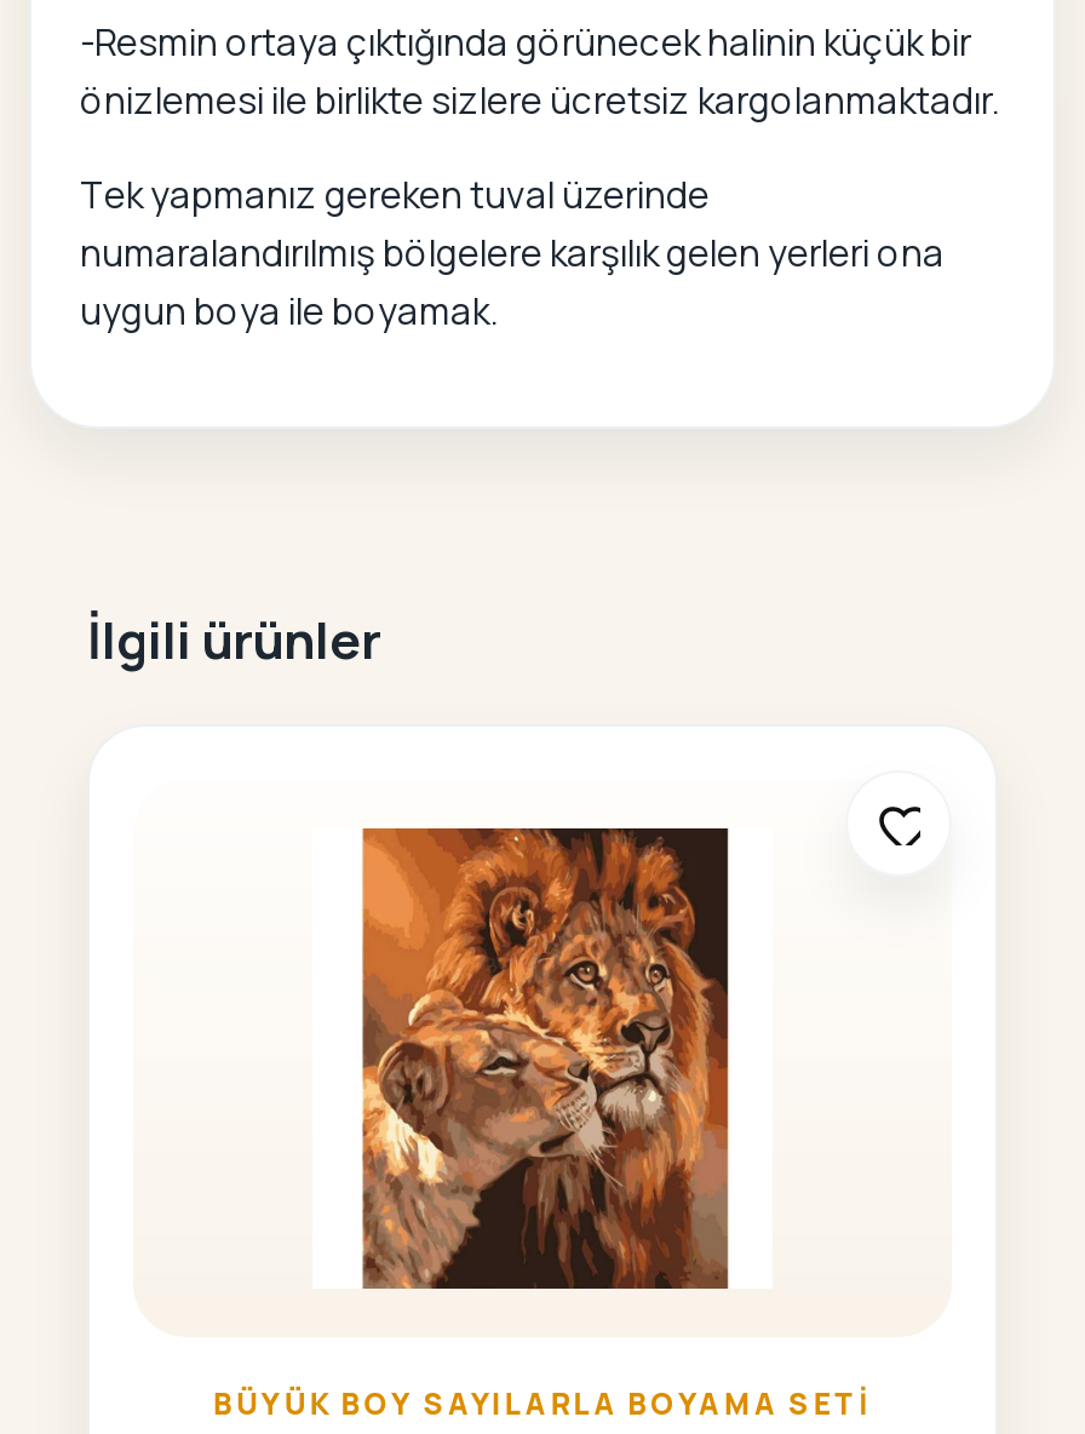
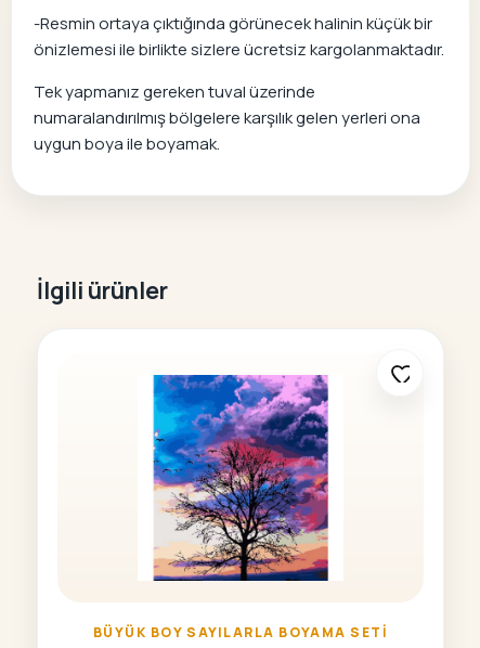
- [image]
+ [image]
